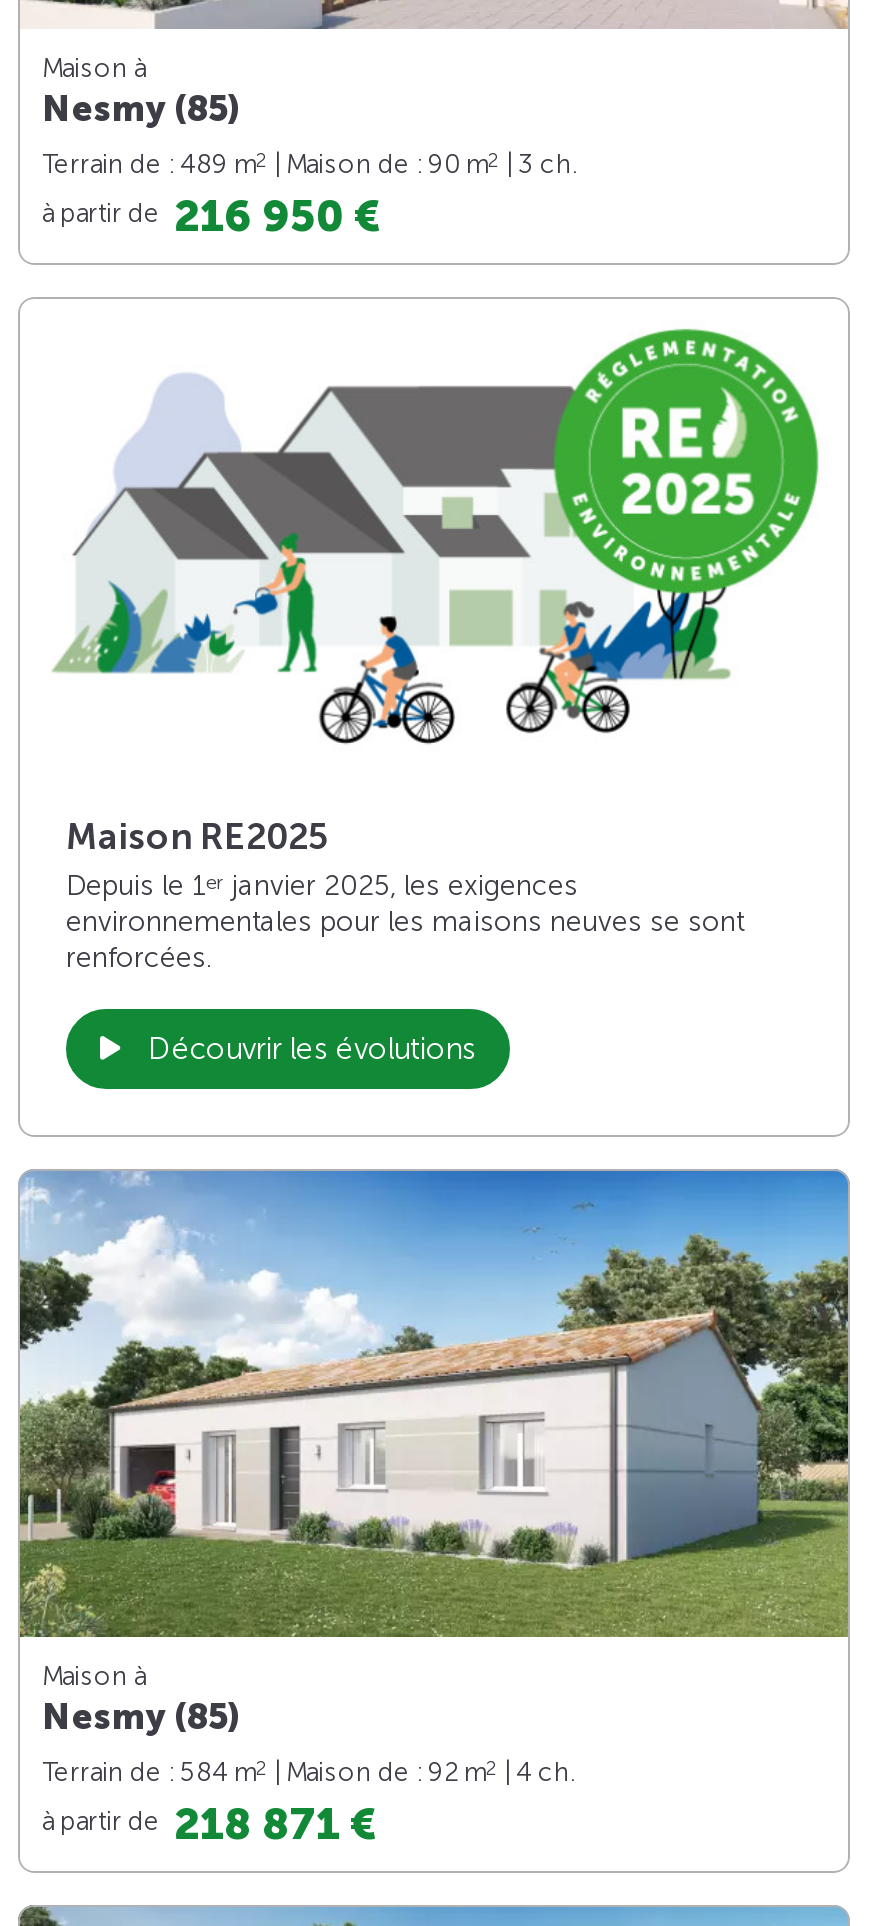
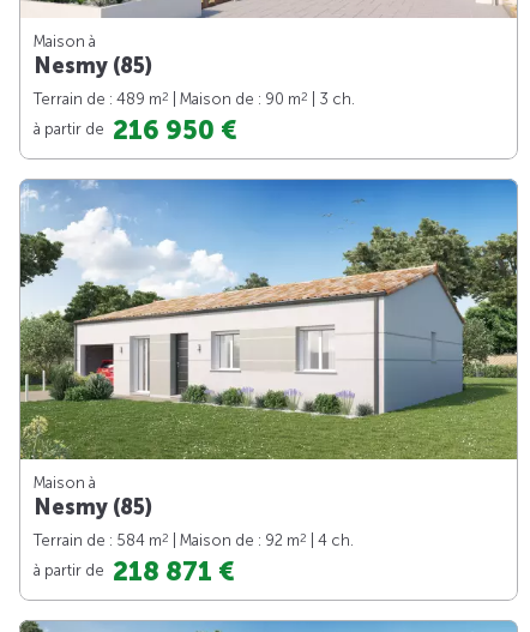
- [image]
- Maison RE2025
- Depuis le 1er janvier 2025, les exigences
- environnementales pour les maisons neuves se sont
- renforcées.
- Découvrir les évolutions
